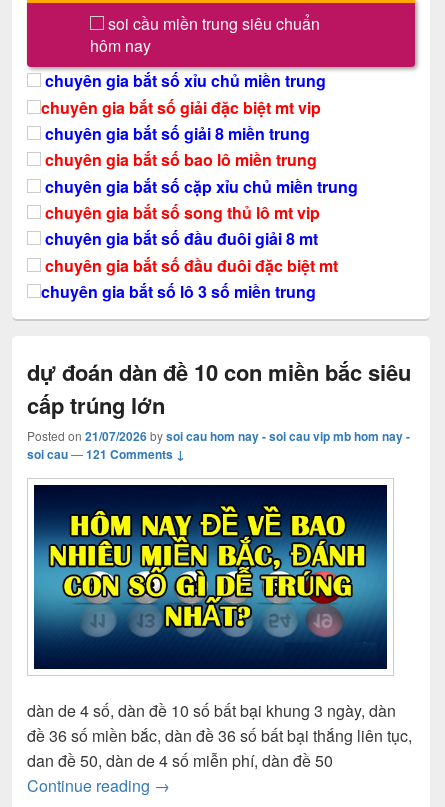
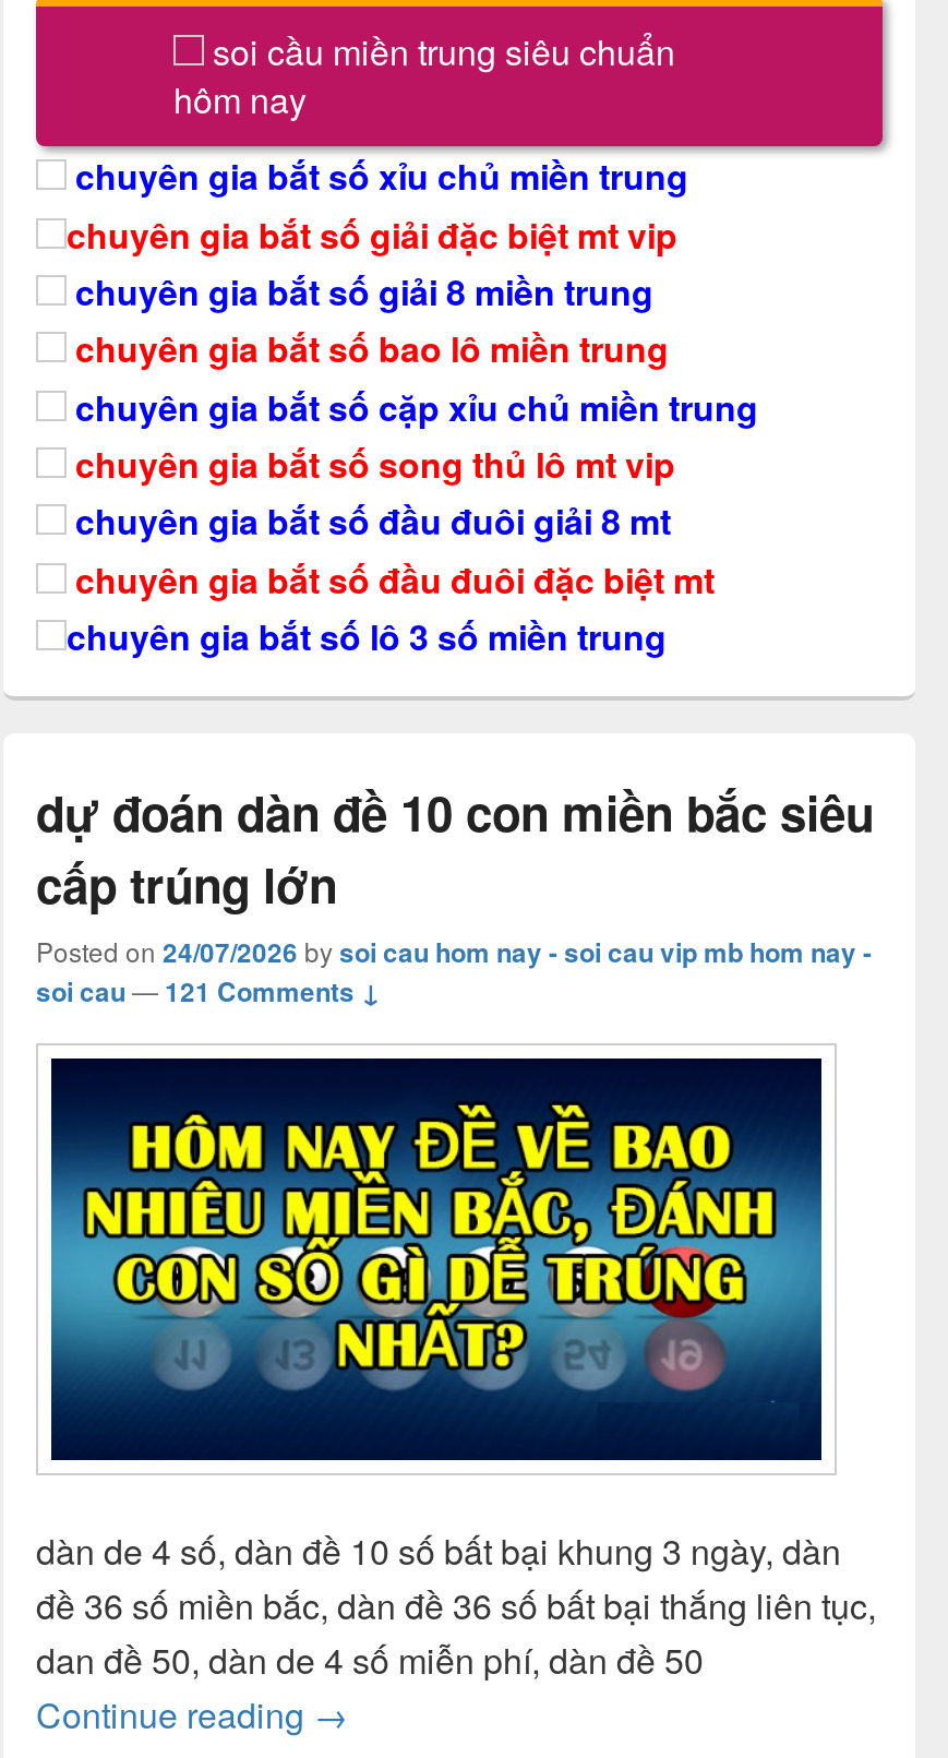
- Posted on 21/07/2026 by soi cau hom nay - soi cau vip mb hom nay -
+ Posted on 24/07/2026 by soi cau hom nay - soi cau vip mb hom nay -
